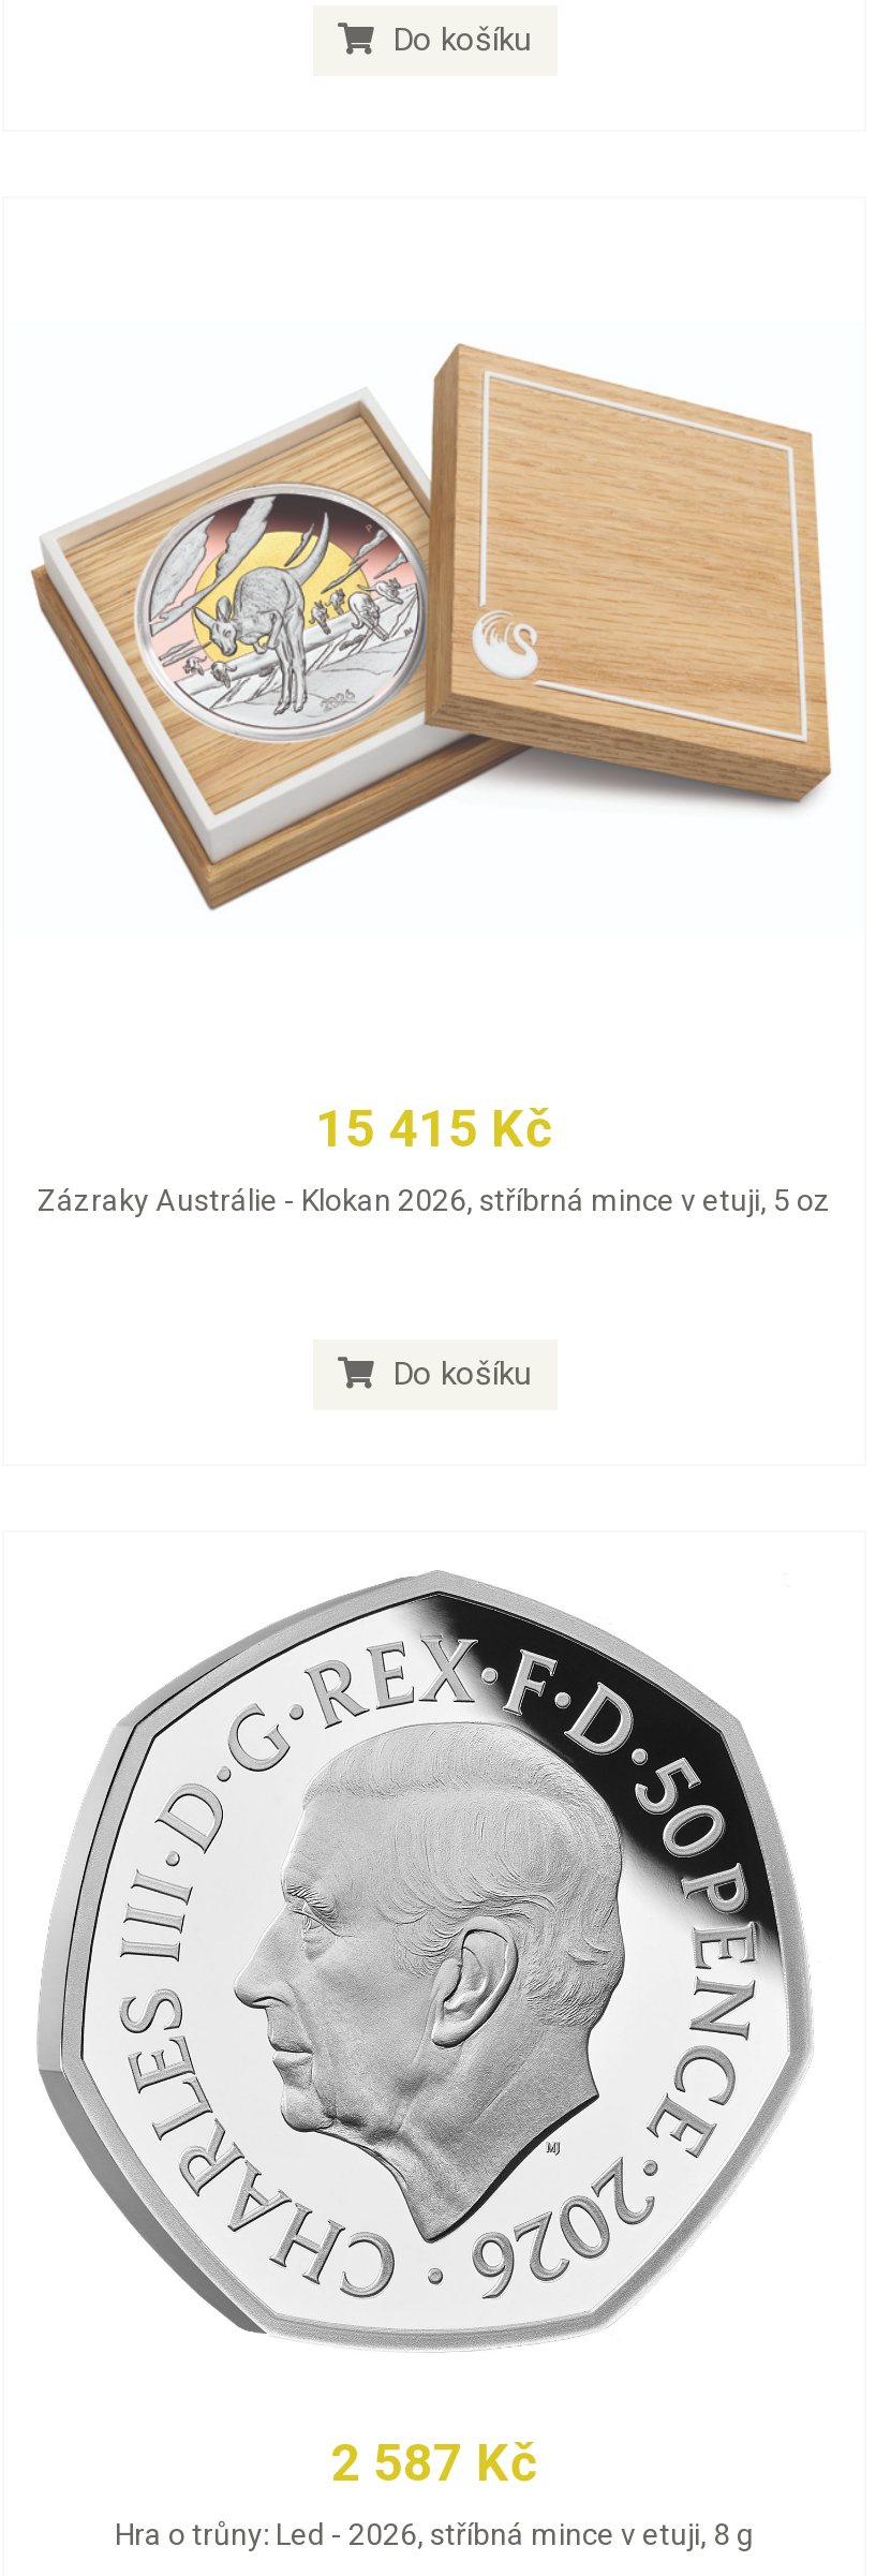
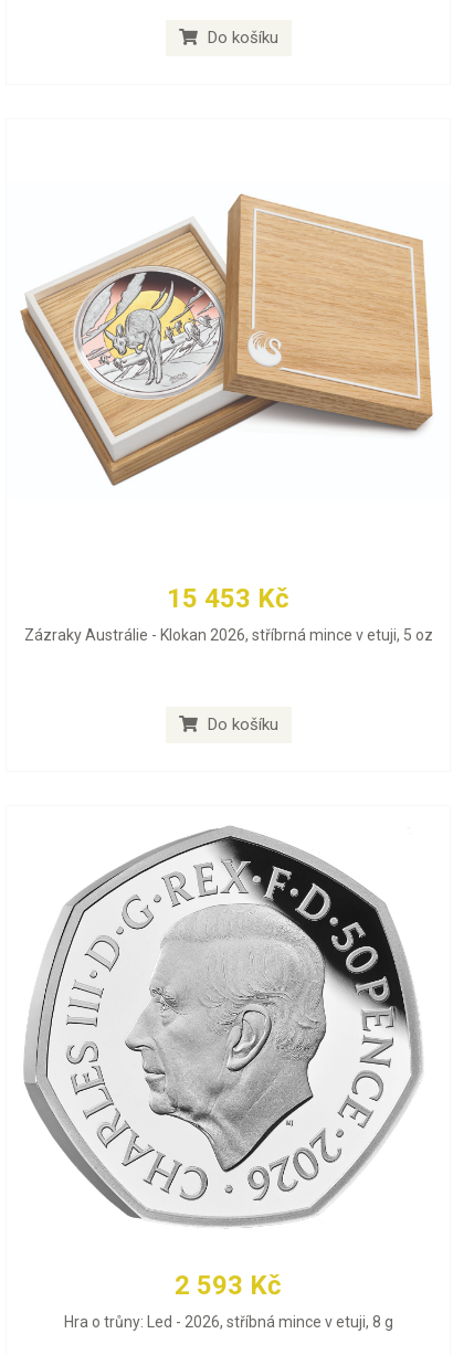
- 15 415 Kč
+ 15 453 Kč

- 2 587 Kč
+ 2 593 Kč
